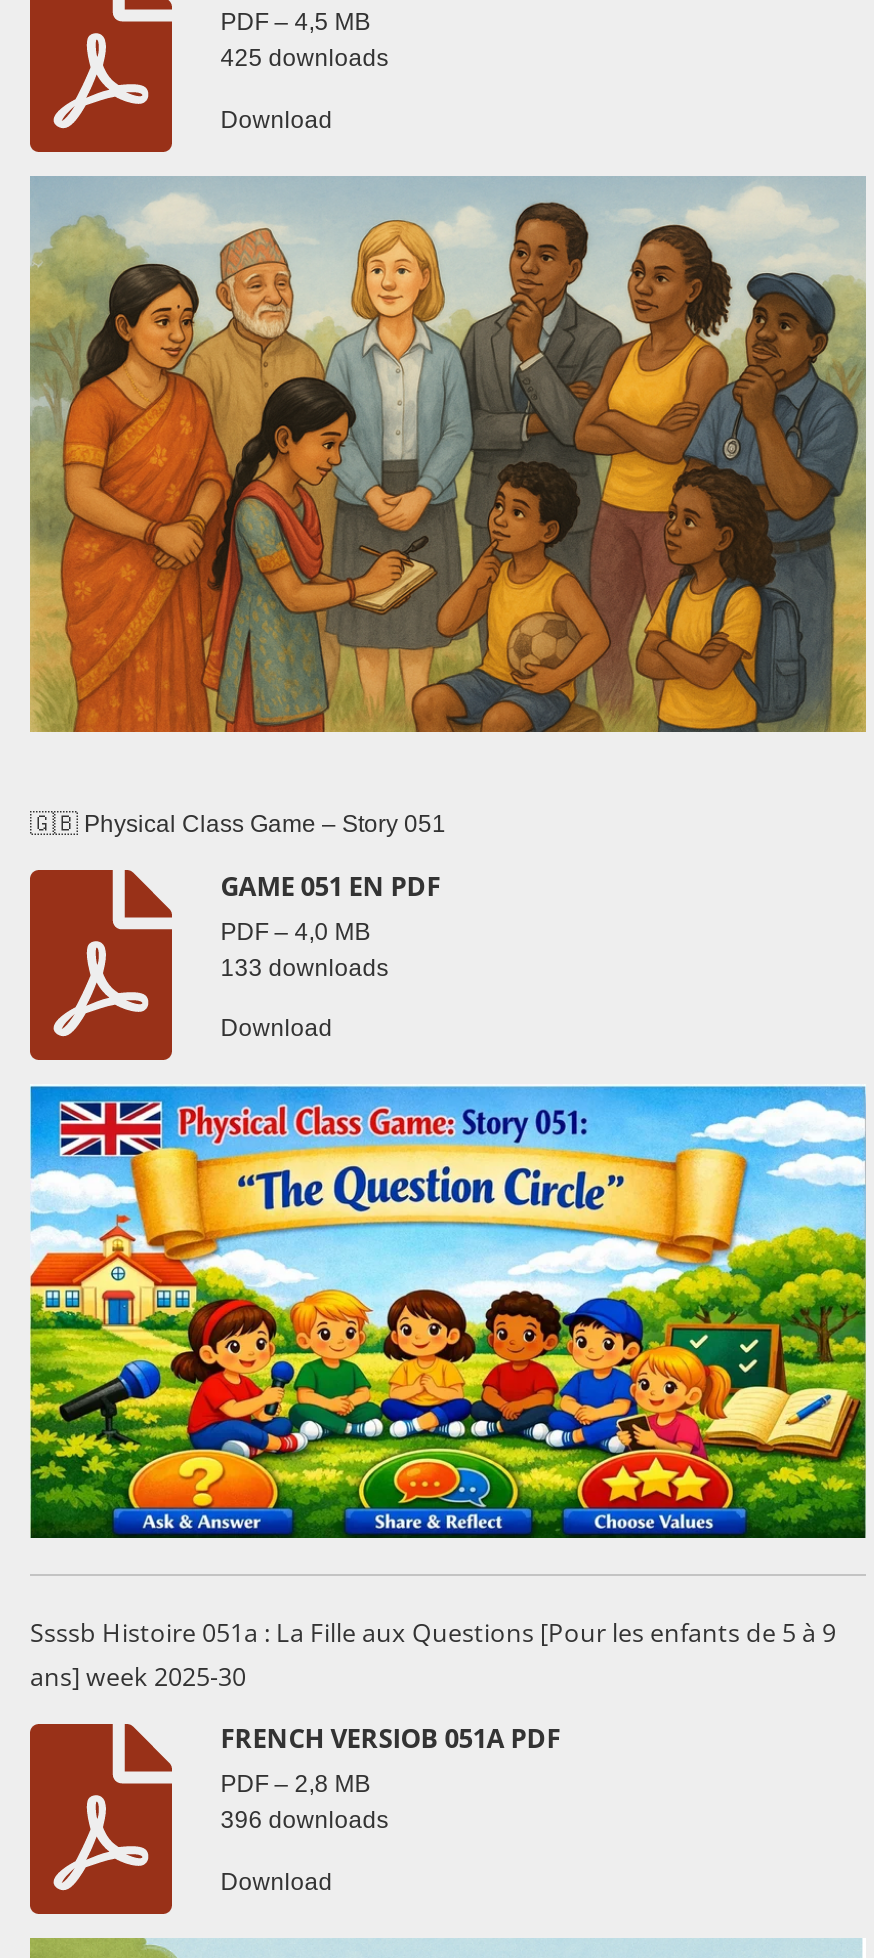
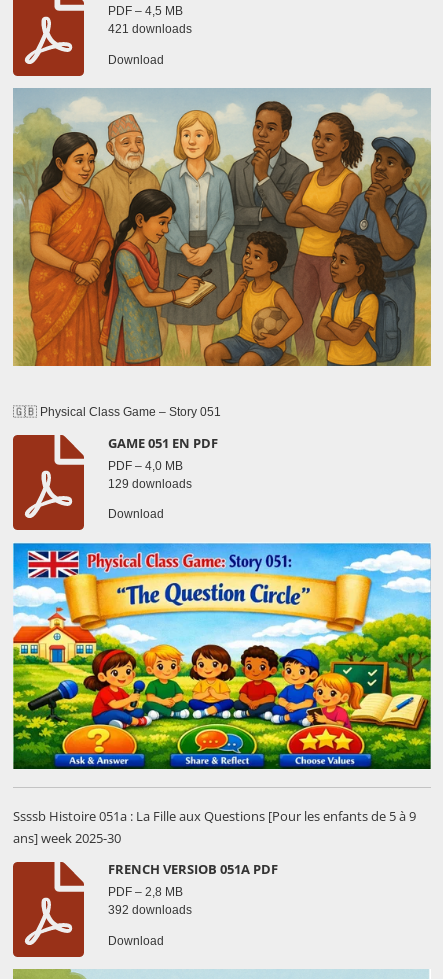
- 425 downloads
+ 421 downloads

- 133 downloads
+ 129 downloads

- 396 downloads
+ 392 downloads
